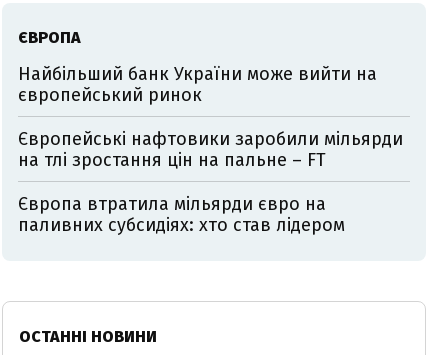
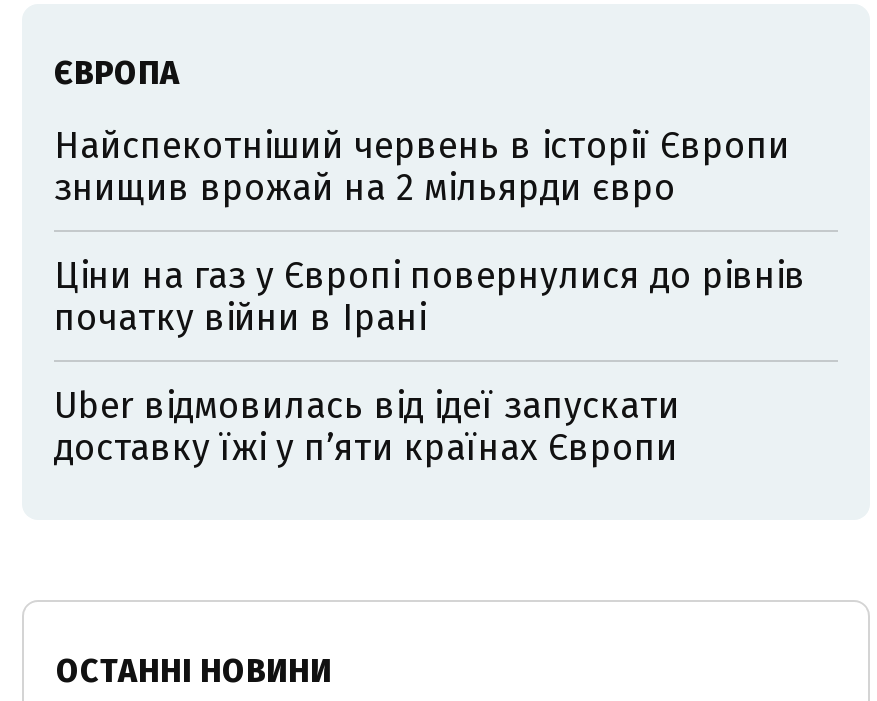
- Найбільший банк України може вийти на
- європейський ринок
+ Найспекотніший червень в історії Європи
+ знищив врожай на 2 мільярди євро

- Європейські нафтовики заробили мільярди
- на тлі зростання цін на пальне – FT
+ Ціни на газ у Європі повернулися до рівнів
+ початку війни в Ірані

- Європа втратила мільярди євро на
- паливних субсидіях: хто став лідером
+ Uber відмовилась від ідеї запускати
+ доставку їжі у пʼяти країнах Європи
